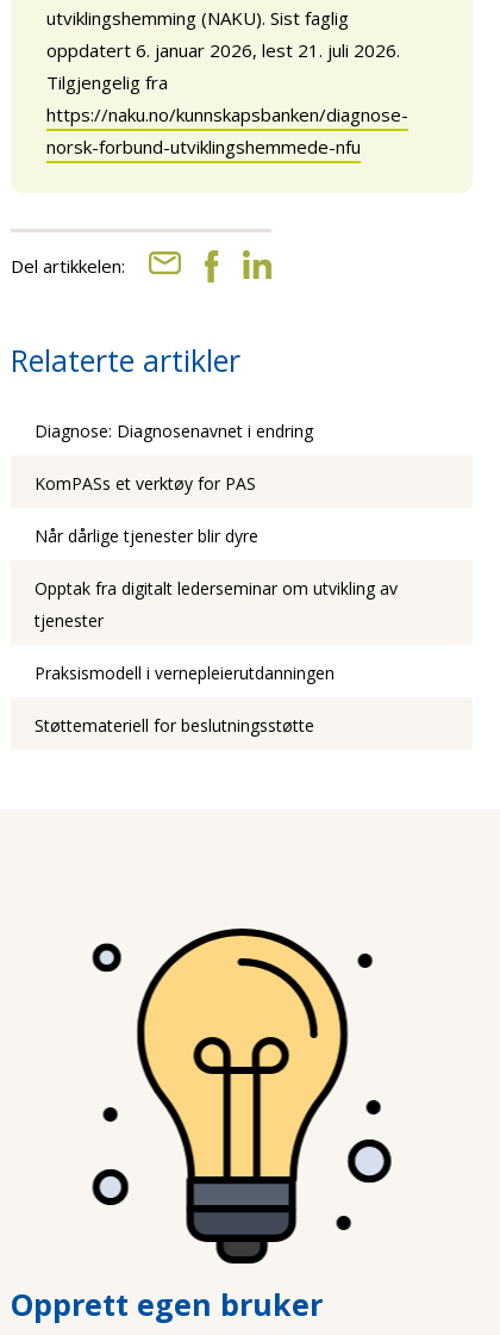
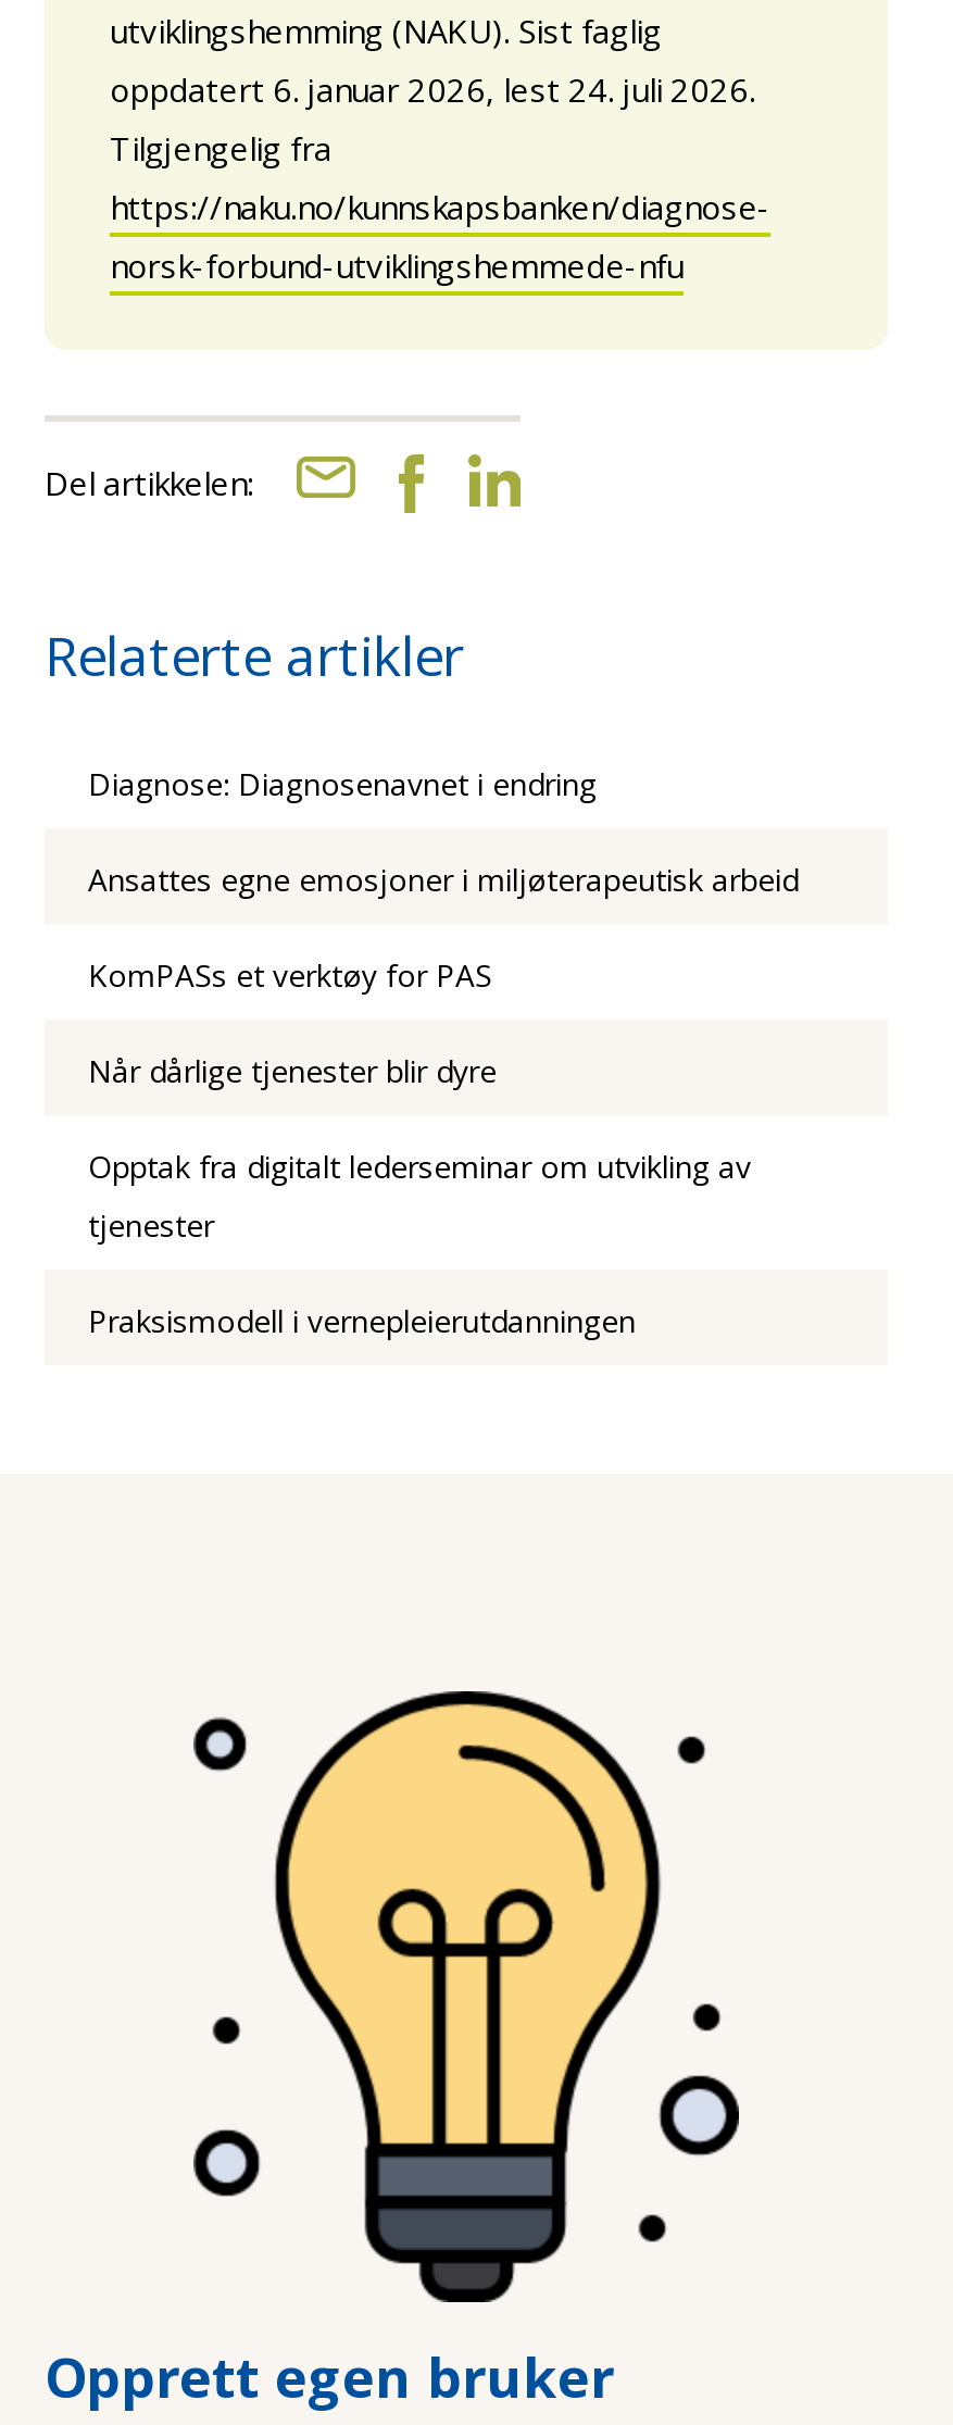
- oppdatert 6. januar 2026, lest 21. juli 2026.
+ oppdatert 6. januar 2026, lest 24. juli 2026.

+ Ansattes egne emosjoner i miljøterapeutisk arbeid

moved down: KomPASs et verktøy for PAS | Når dårlige tjenester blir dyre | Opptak fra digitalt lederseminar om utvikling av | tjenester | Praksismodell i vernepleierutdanningen

- Støttemateriell for beslutningsstøtte
